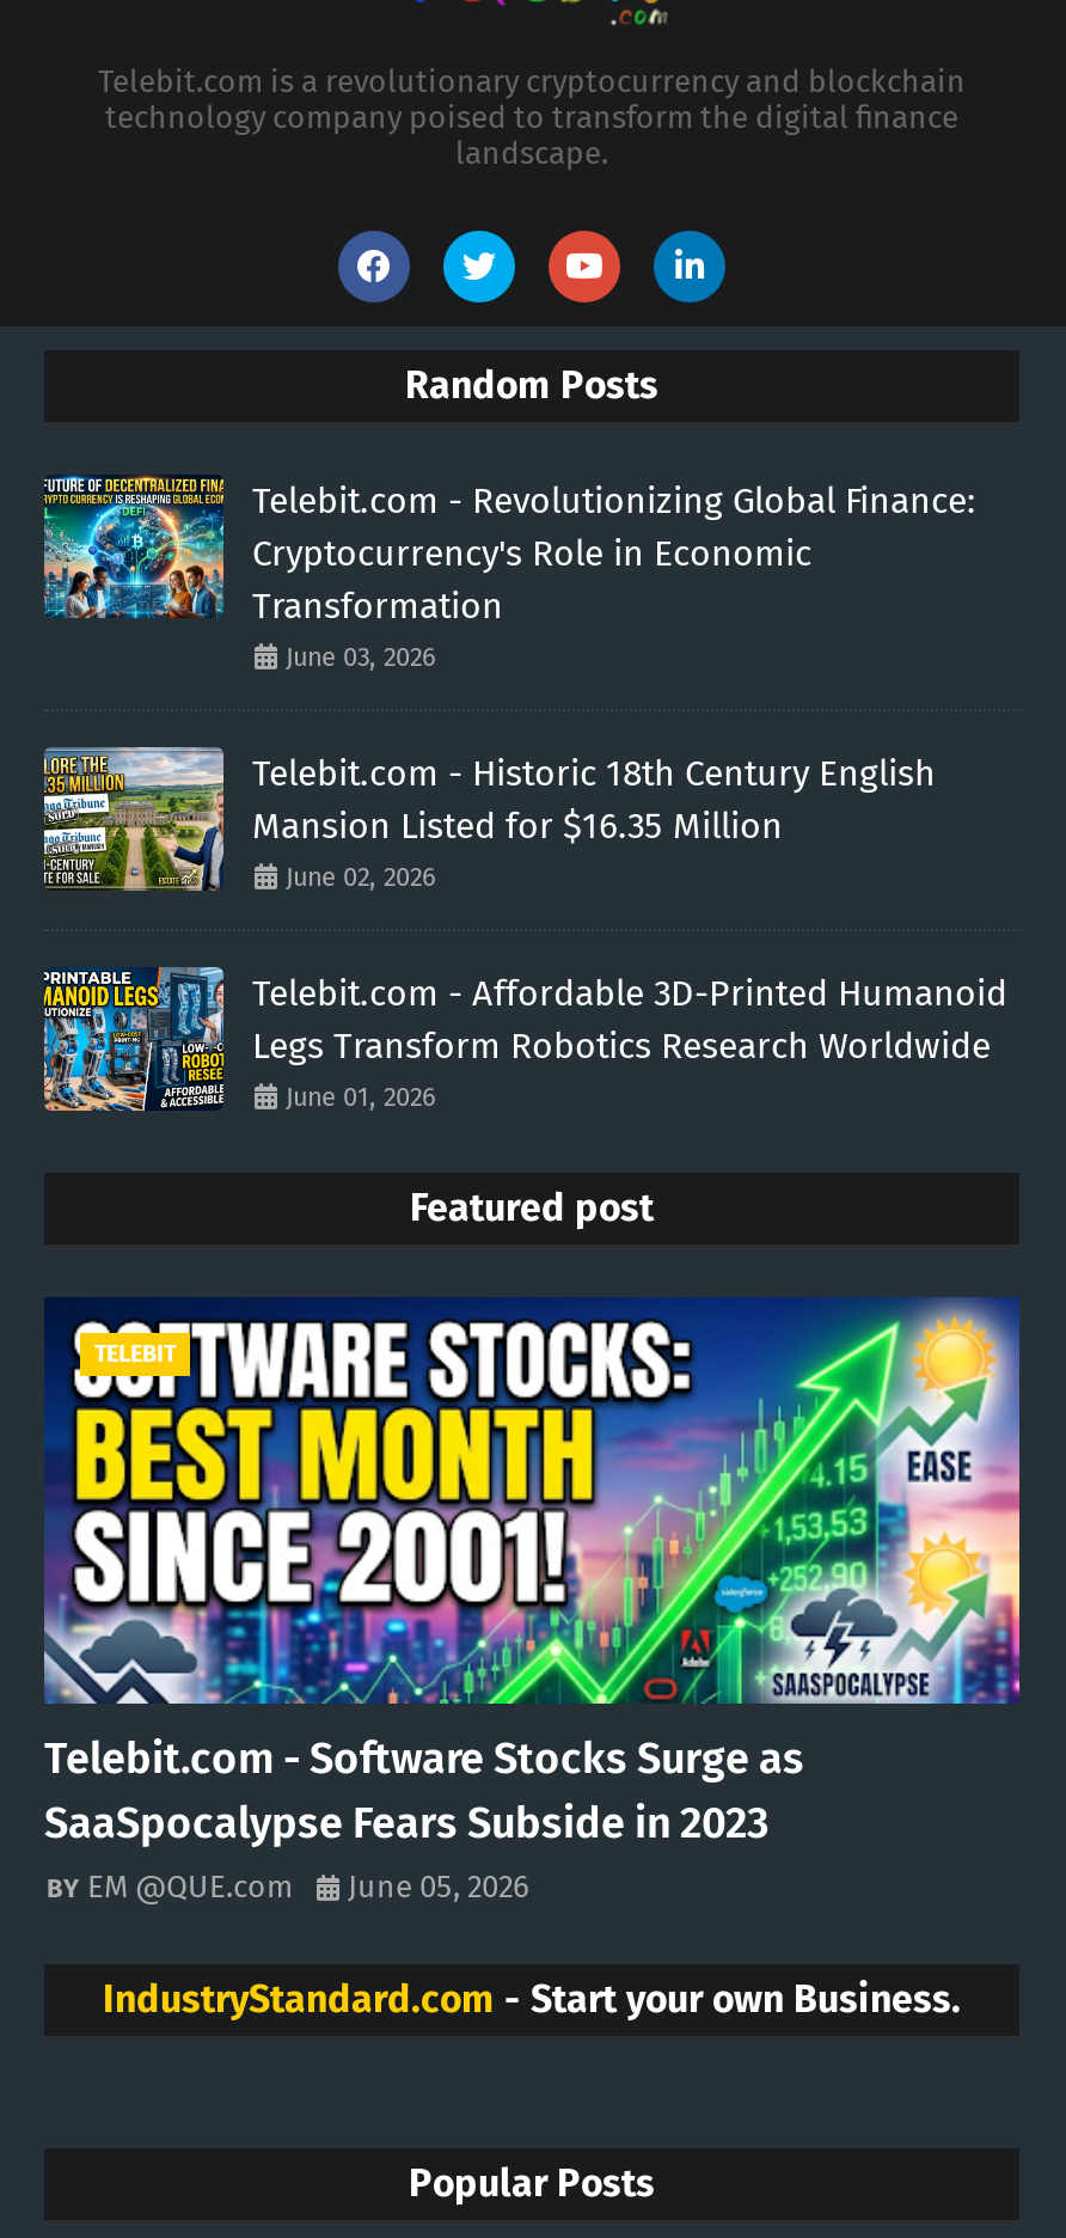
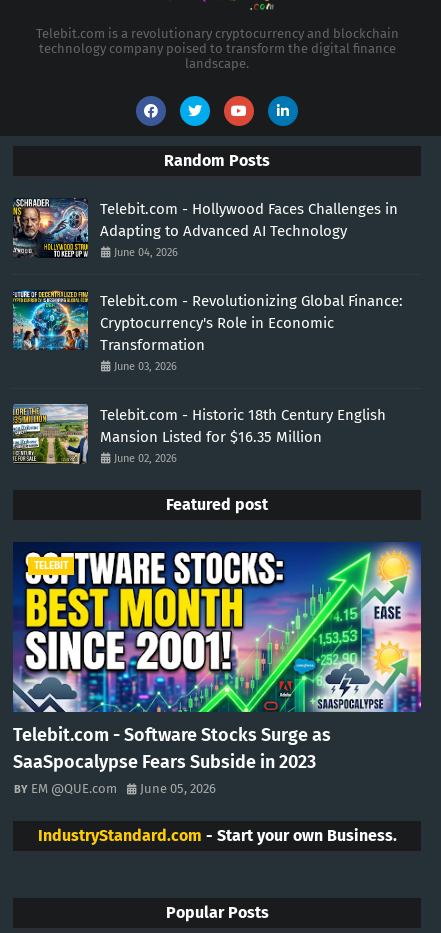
+ [image]
+ Telebit.com - Hollywood Faces Challenges in
+ Adapting to Advanced AI Technology
+ June 04, 2026

moved down: [image] | Telebit.com - Revolutionizing Global Finance: | Cryptocurrency's Role in Economic | Transformation | June 03, 2026 | Telebit.com - Historic 18th Century English | Mansion Listed for $16.35 Million | June 02, 2026

- [image]
- Telebit.com - Affordable 3D-Printed Humanoid
- Legs Transform Robotics Research Worldwide
- June 01, 2026
